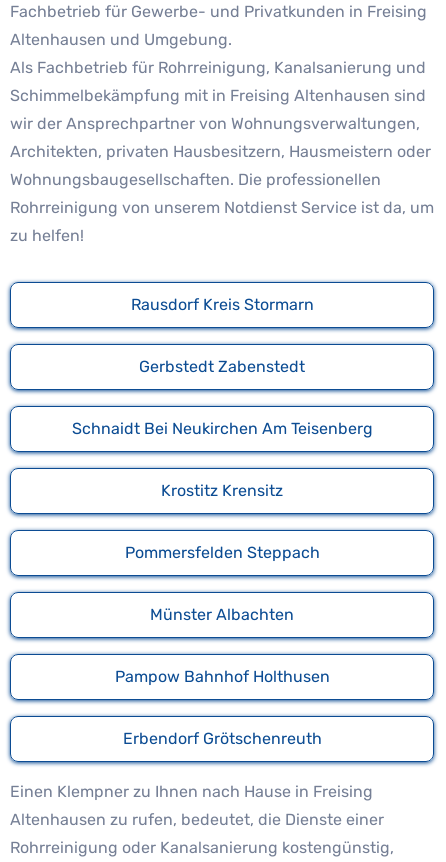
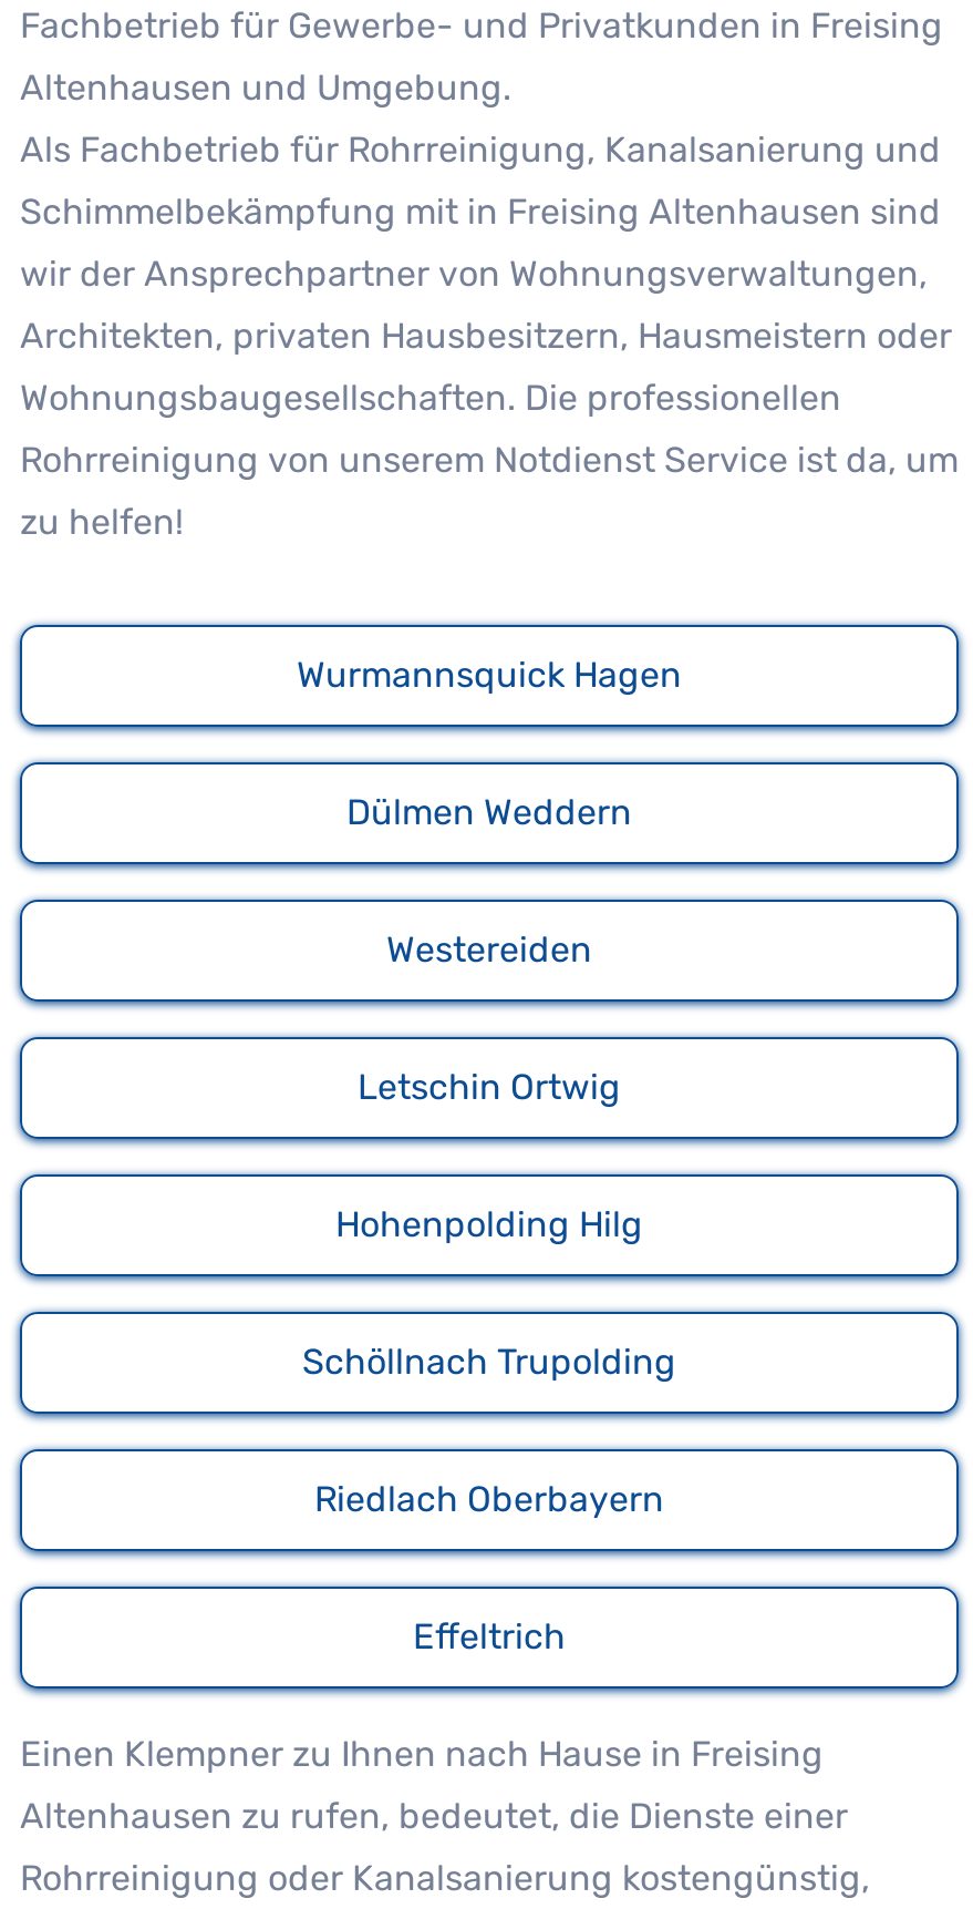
- Rausdorf Kreis Stormarn
+ Wurmannsquick Hagen

- Gerbstedt Zabenstedt
+ Dülmen Weddern

- Schnaidt Bei Neukirchen Am Teisenberg
+ Westereiden

- Krostitz Krensitz
+ Letschin Ortwig

- Pommersfelden Steppach
+ Hohenpolding Hilg

- Münster Albachten
+ Schöllnach Trupolding

- Pampow Bahnhof Holthusen
+ Riedlach Oberbayern

- Erbendorf Grötschenreuth
+ Effeltrich
